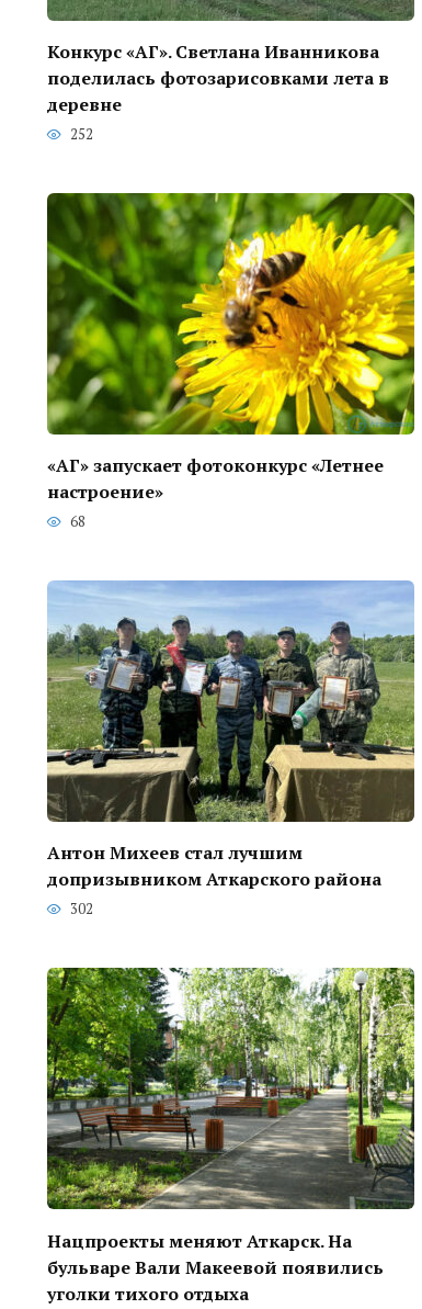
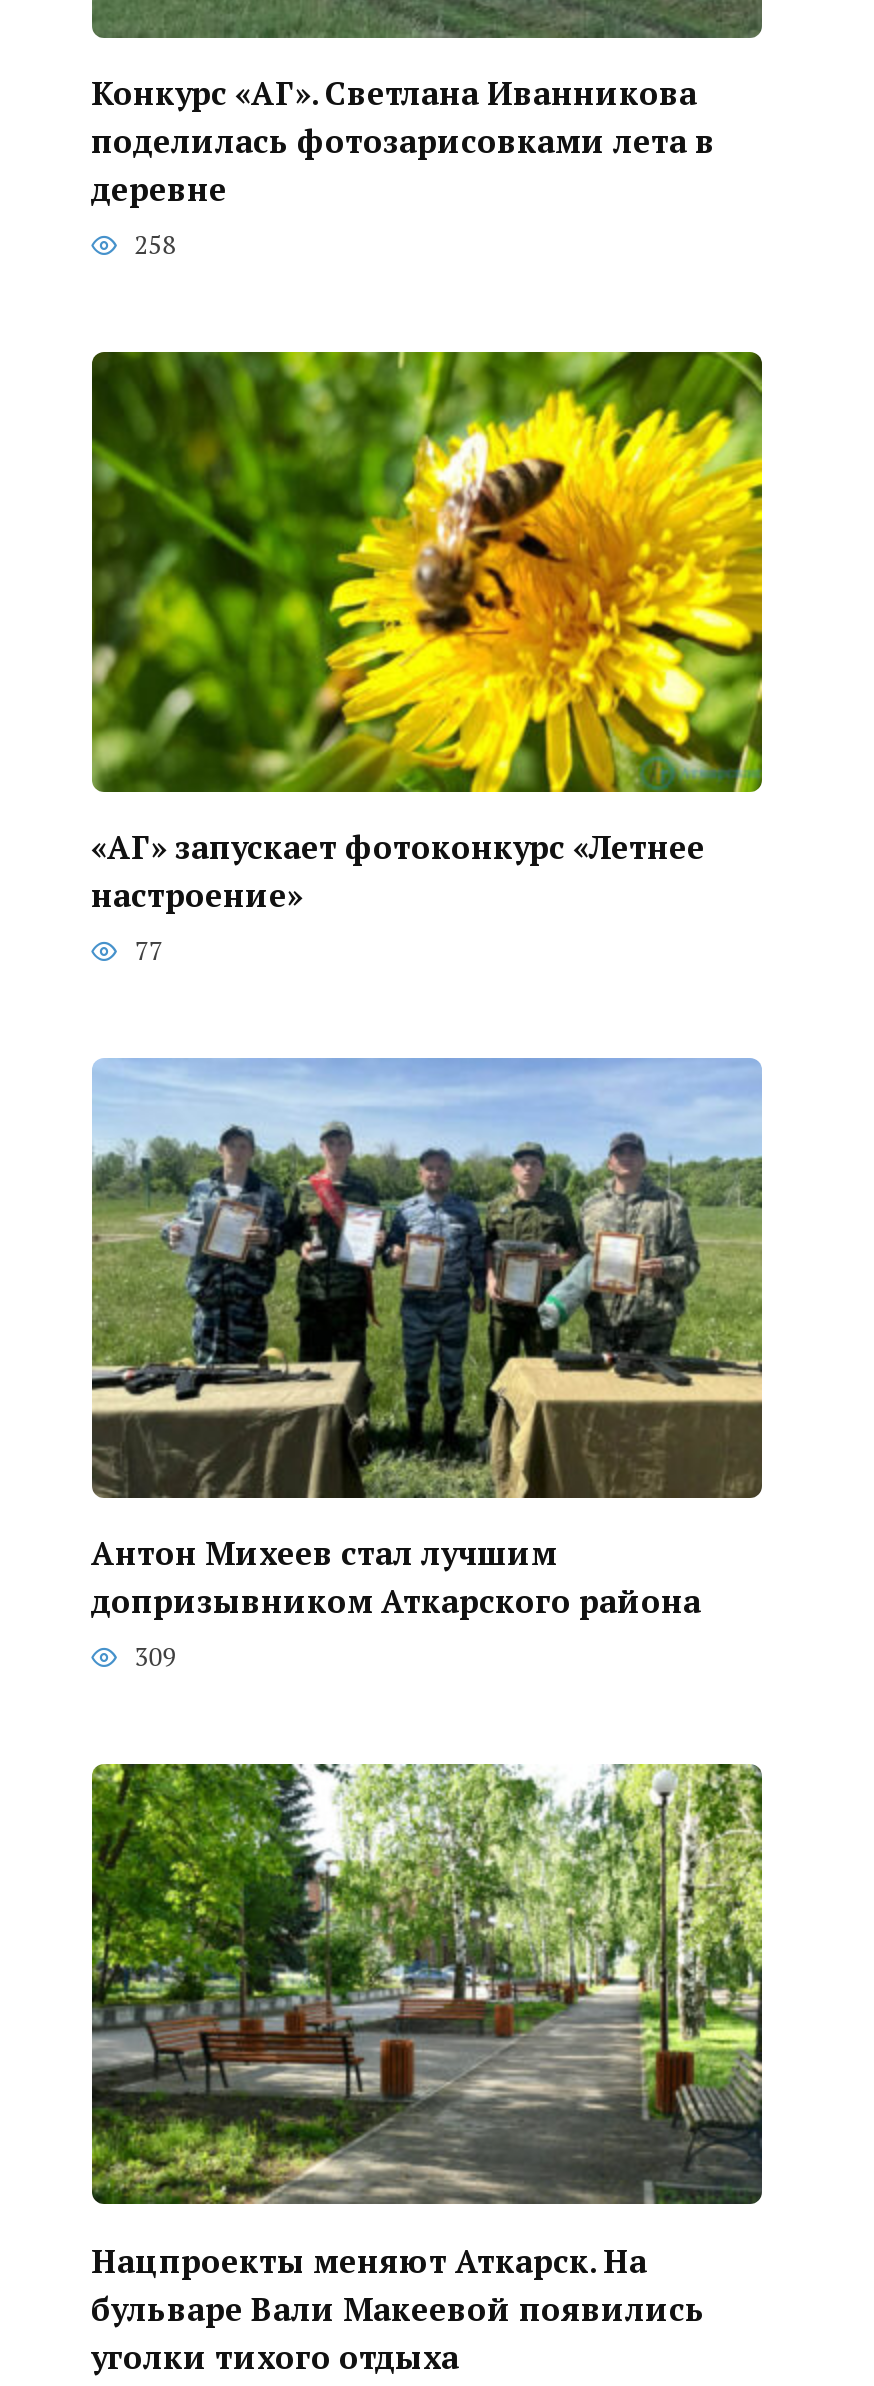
- 252
+ 258

- 68
+ 77

- 302
+ 309
